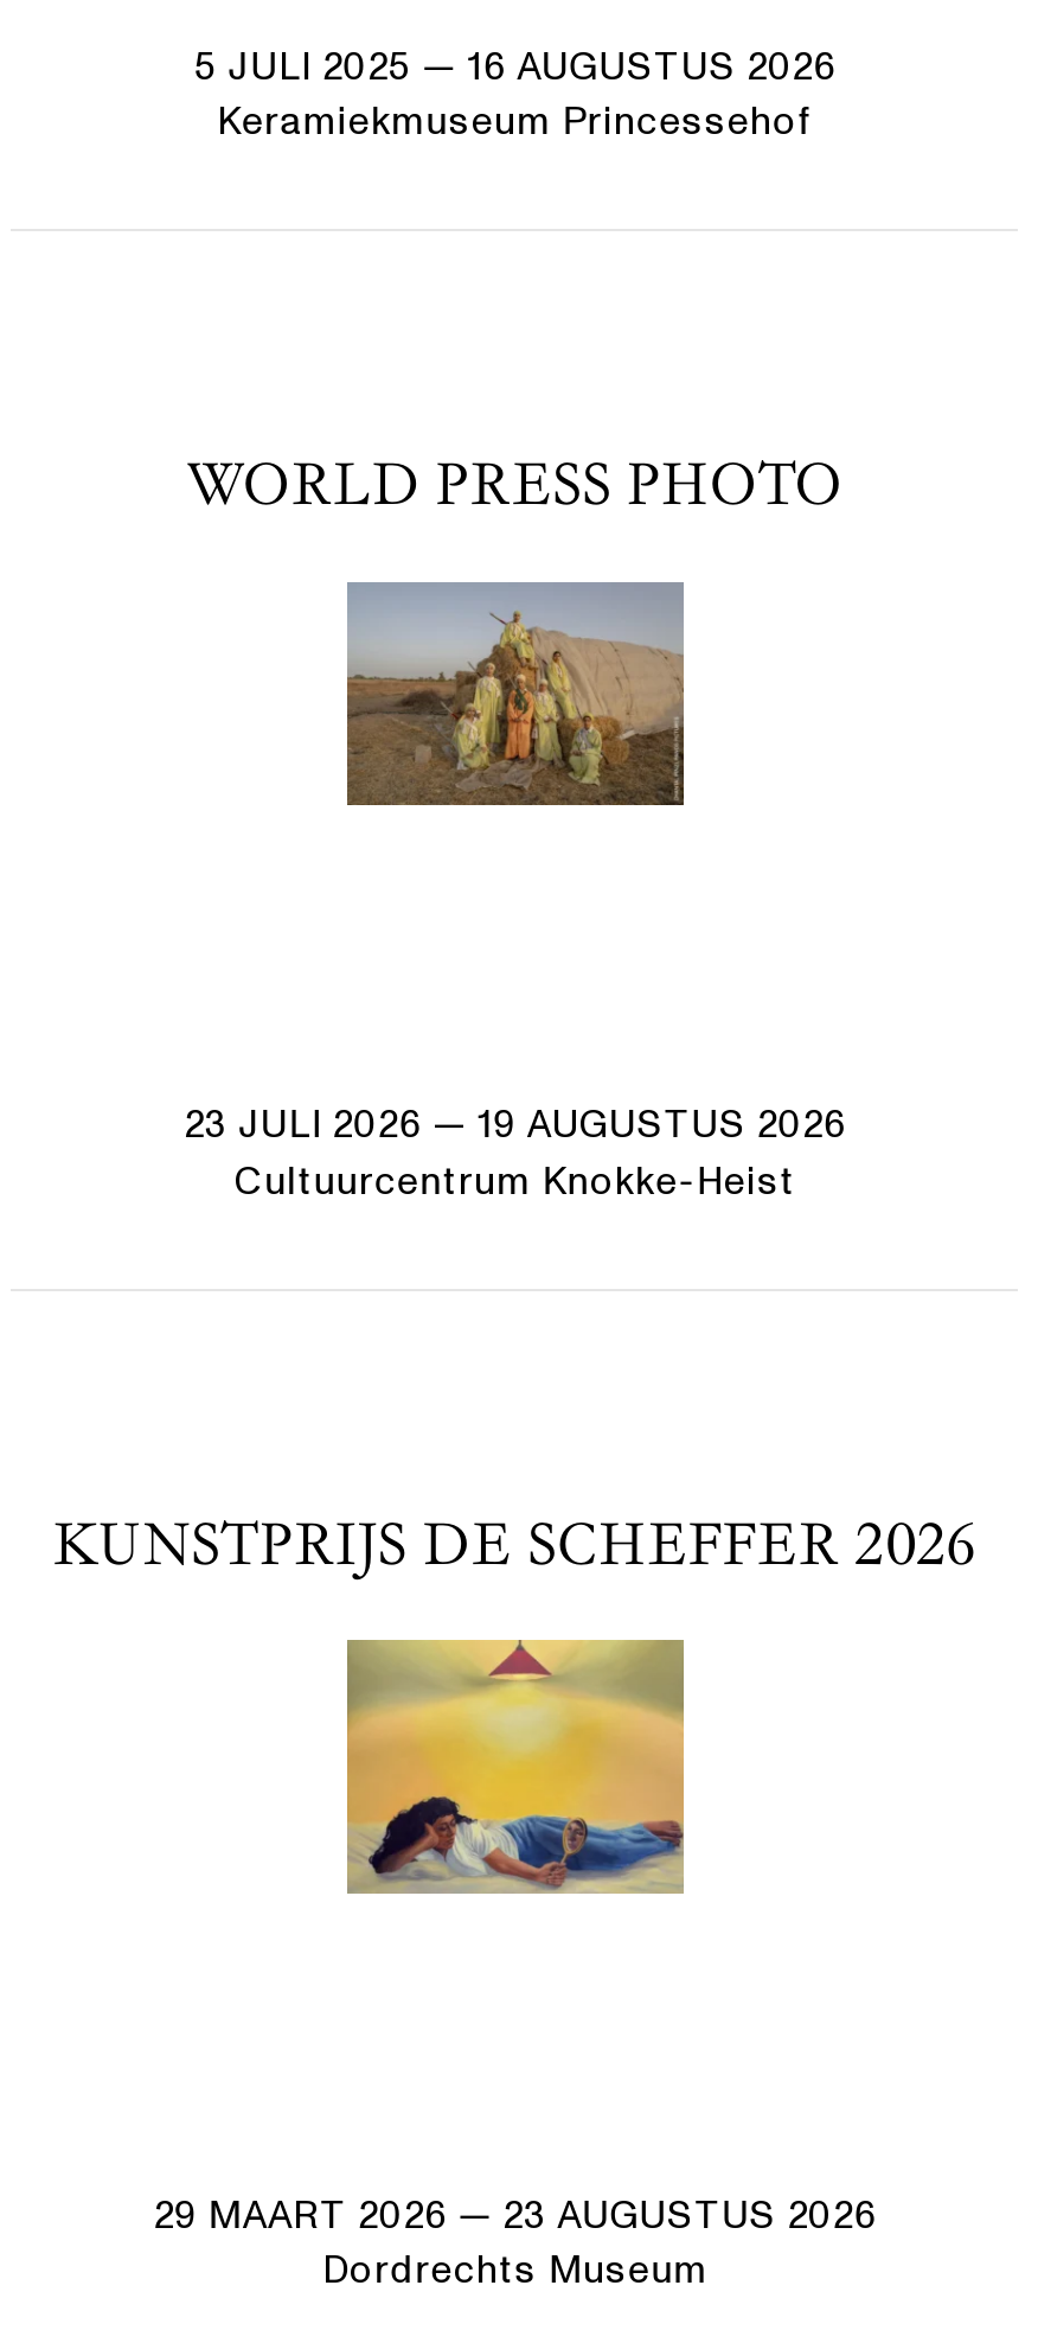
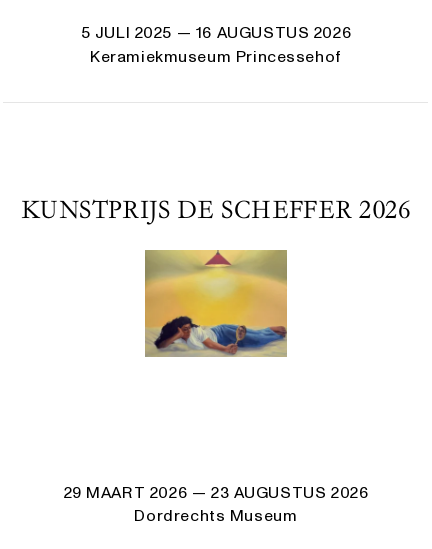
- WORLD PRESS PHOTO

- [image]

- 23 JULI 2026 — 19 AUGUSTUS 2026
- Cultuurcentrum Knokke-Heist
